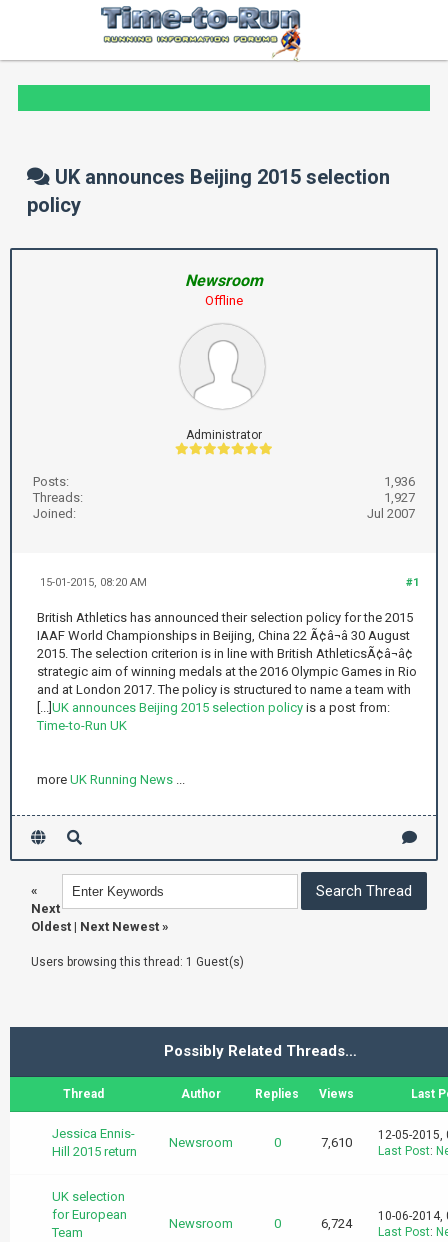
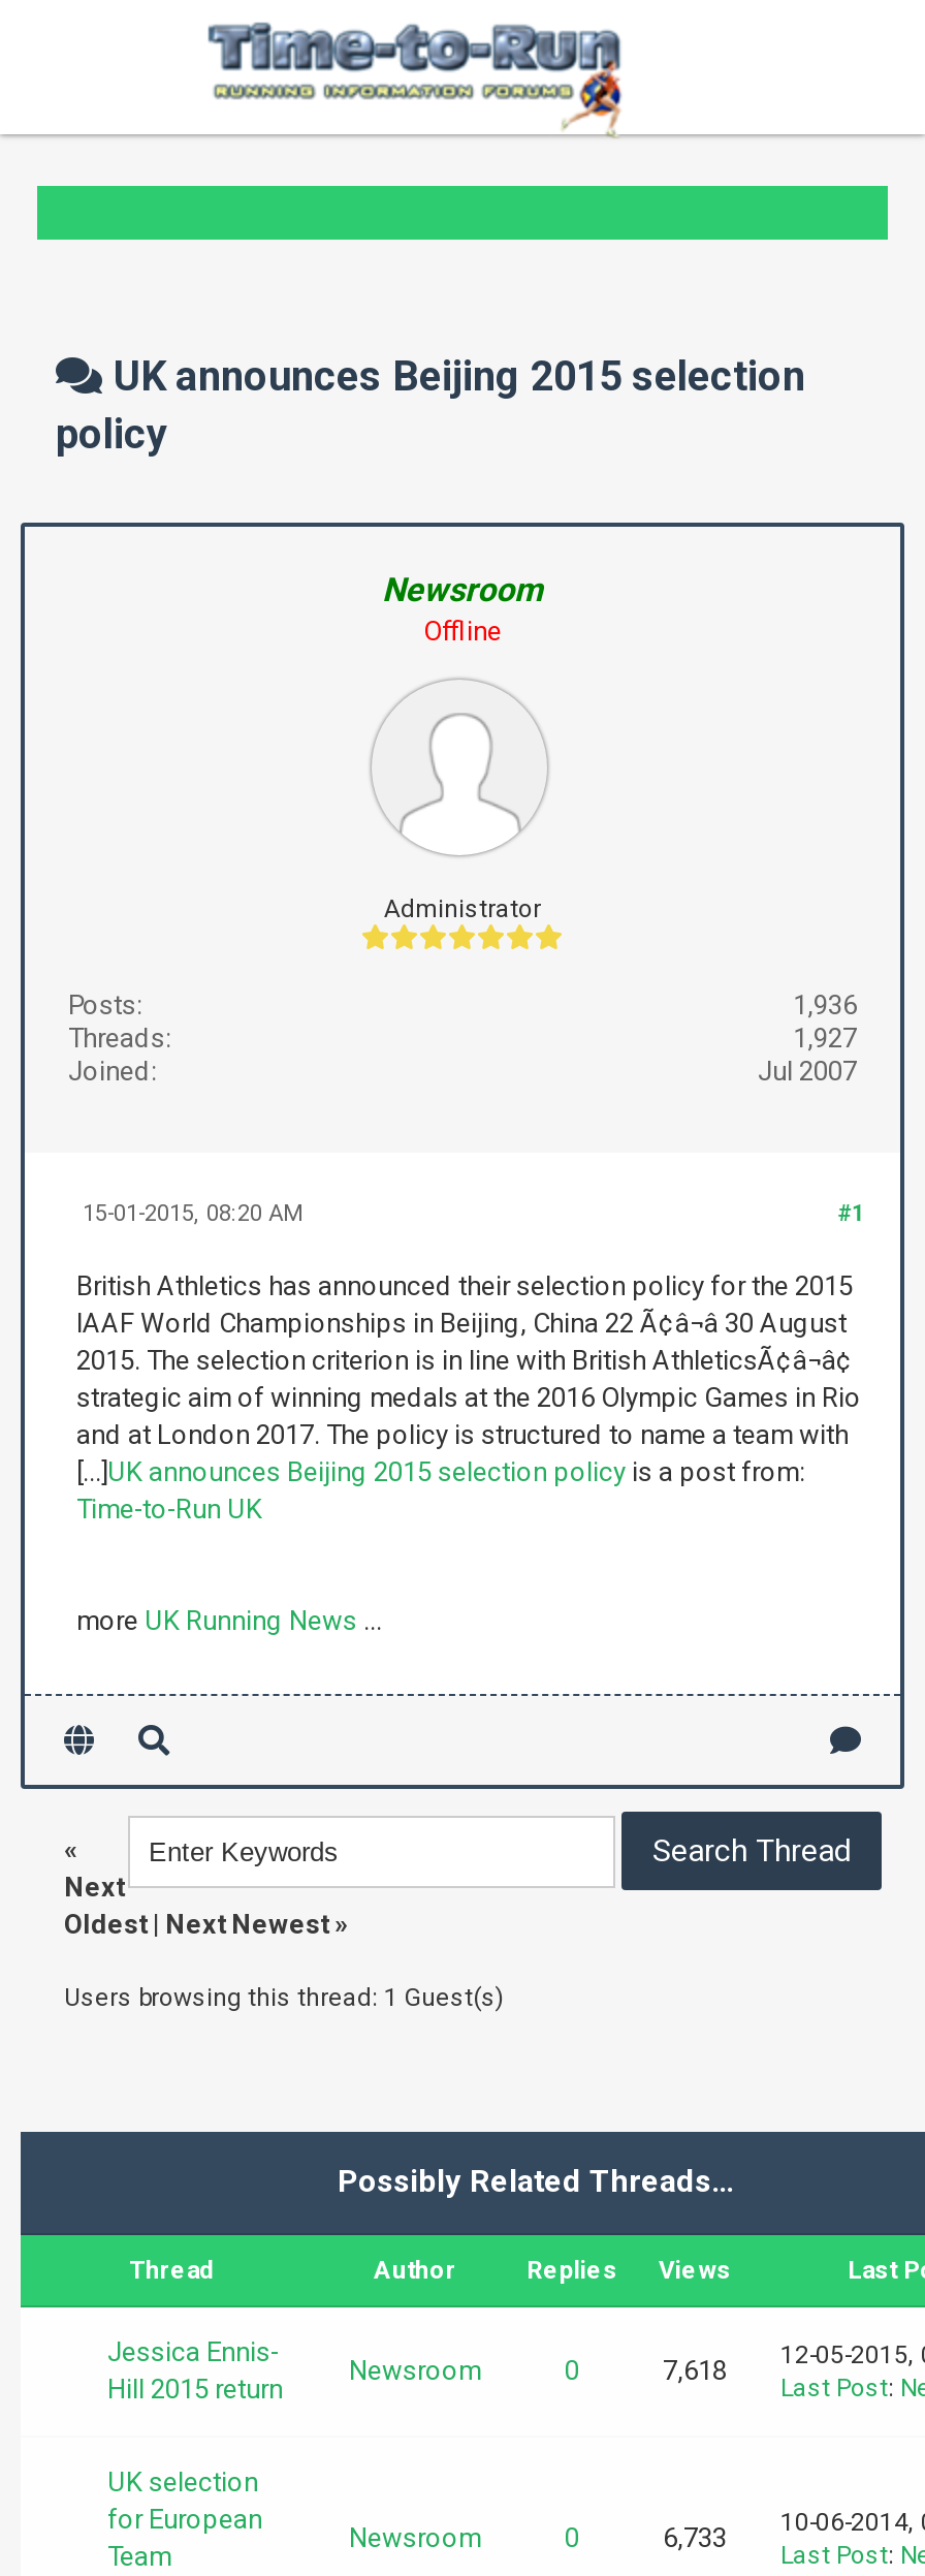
- 7,610
+ 7,618

- 6,724
+ 6,733
